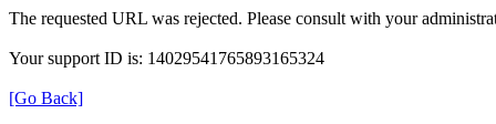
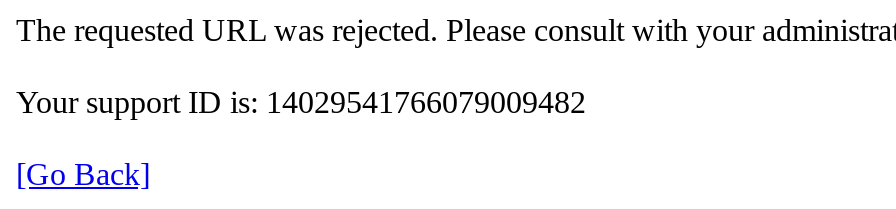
- Your support ID is: 14029541765893165324
+ Your support ID is: 14029541766079009482
